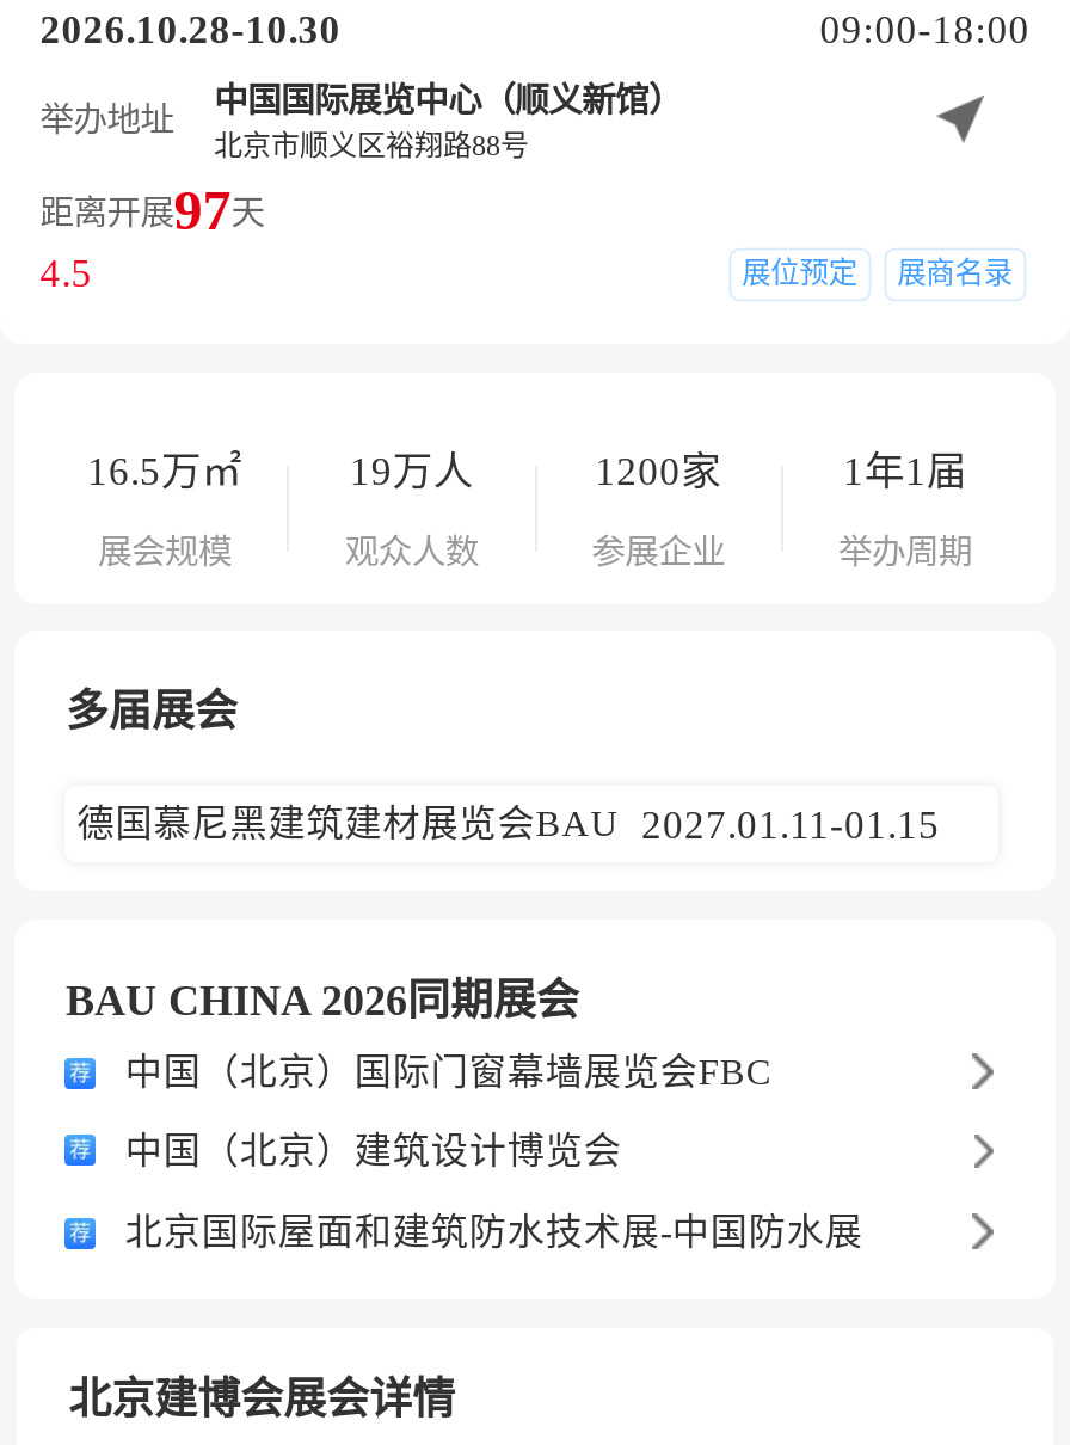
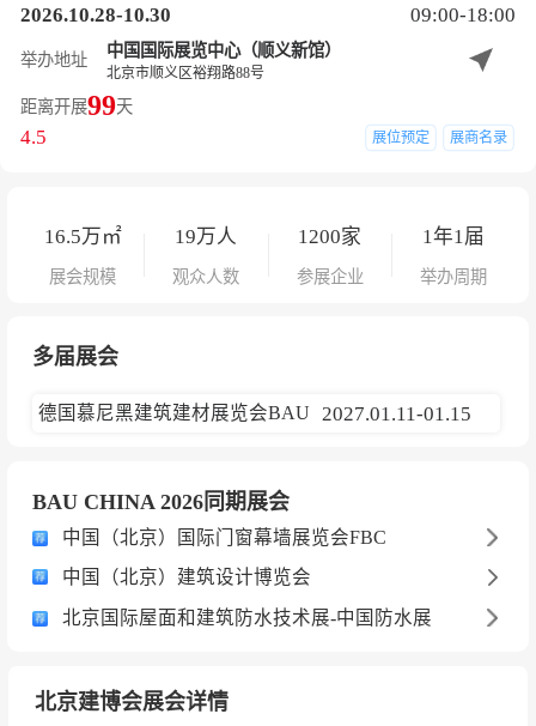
- 距离开展97天
+ 距离开展99天
